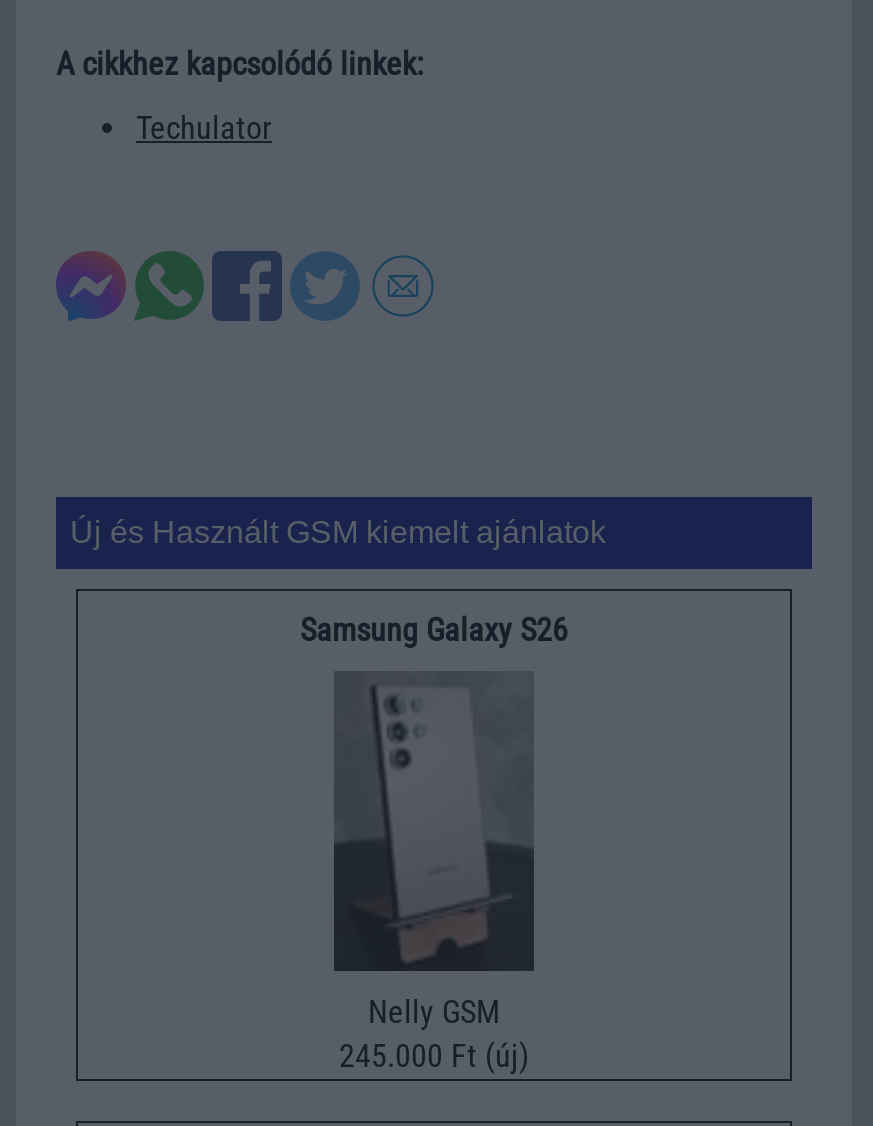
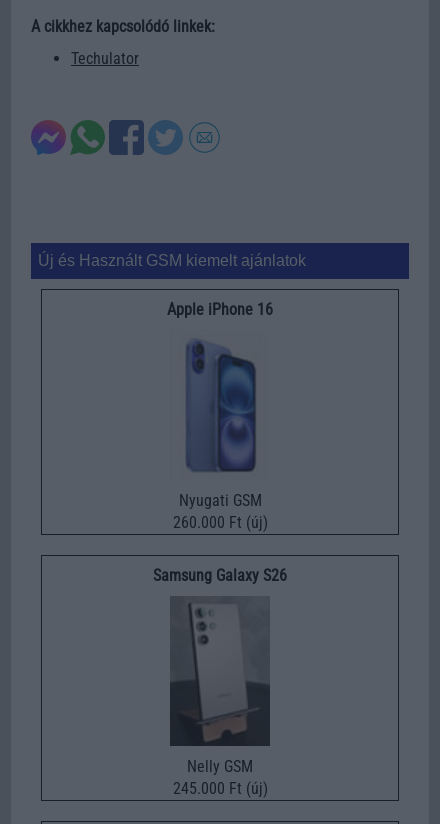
+ Apple iPhone 16

+ [image]
+ Nyugati GSM
+ 260.000 Ft (új)
